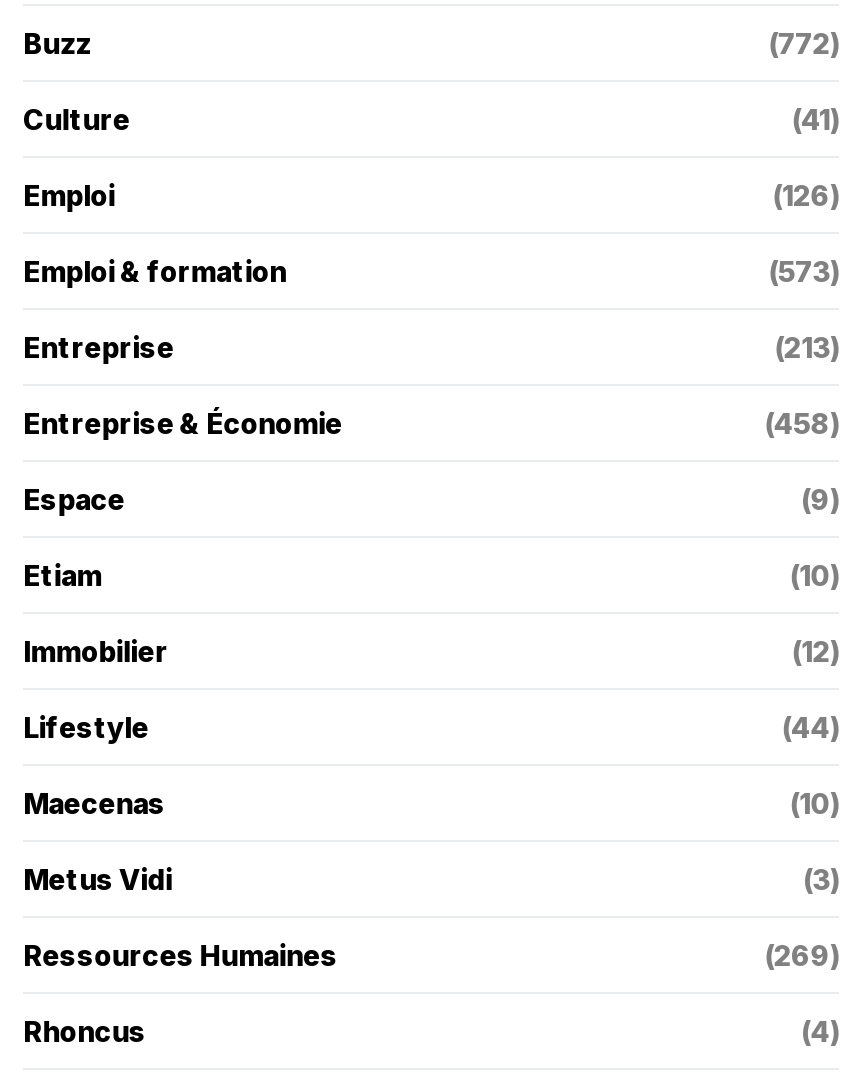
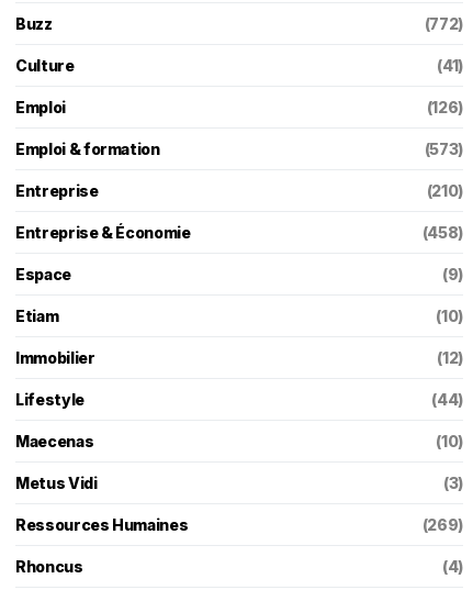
- (213)
+ (210)
